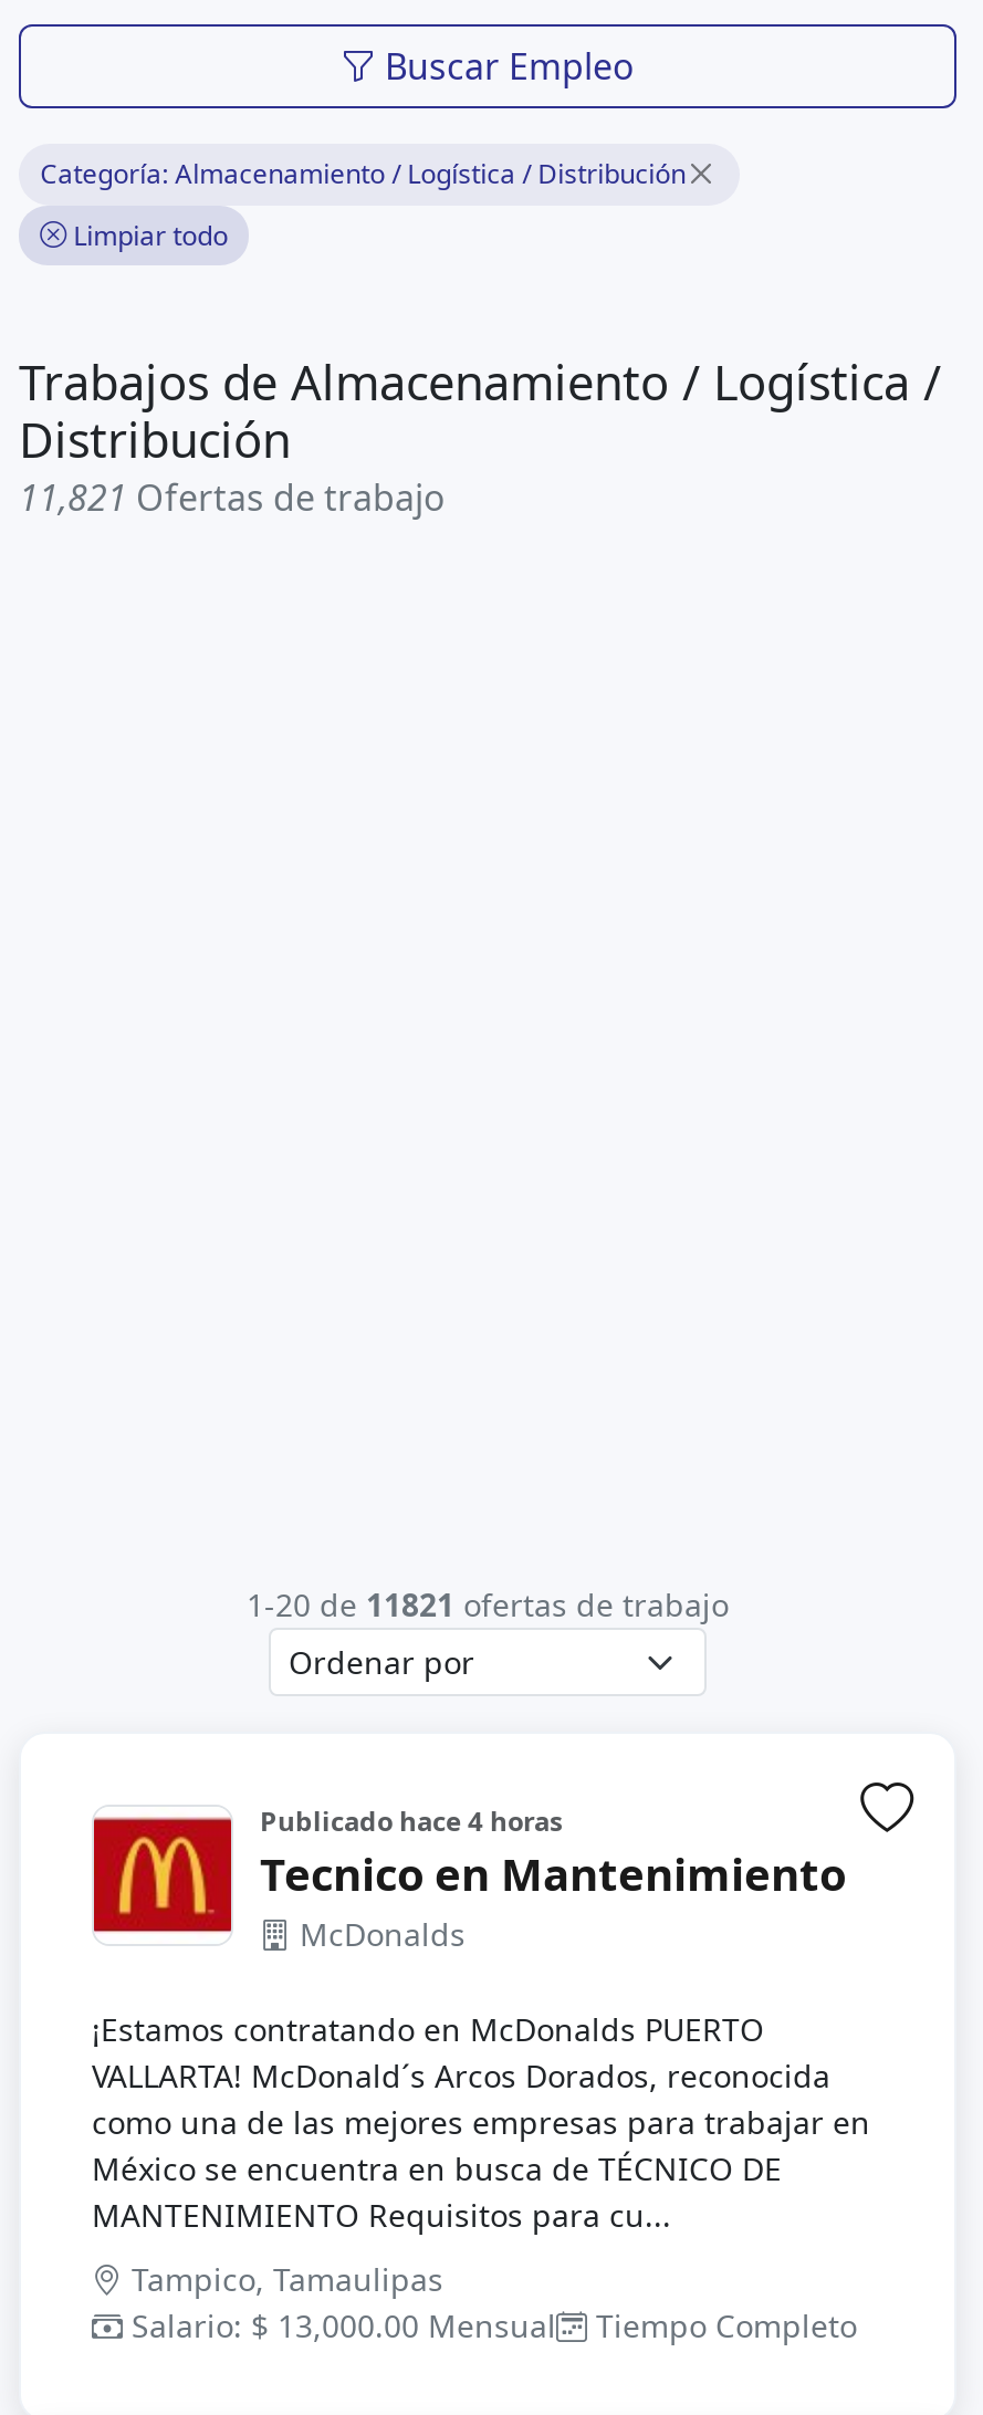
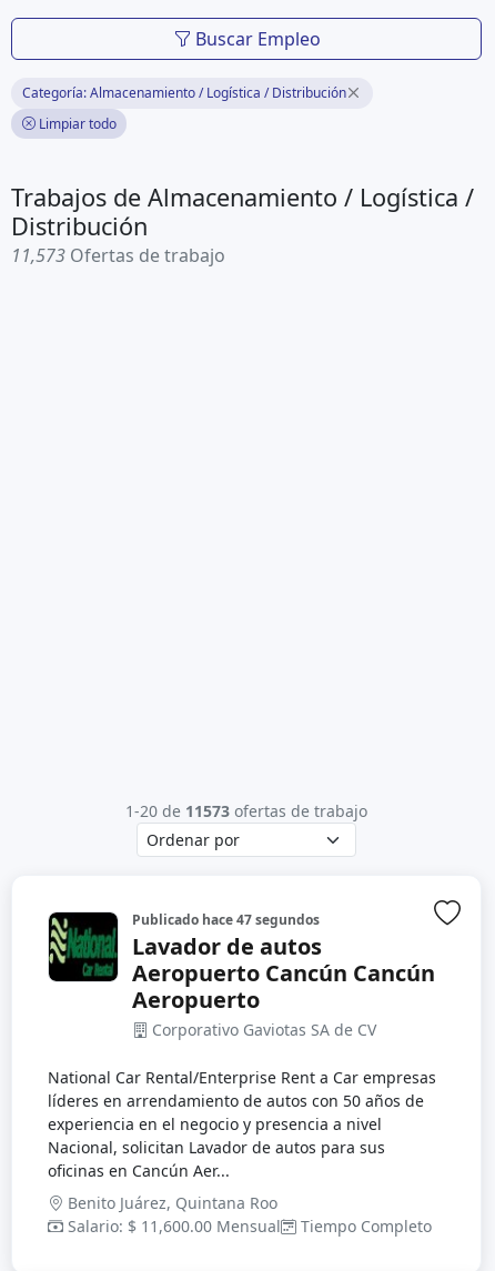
- 11,821 Ofertas de trabajo
+ 11,573 Ofertas de trabajo

- 1-20 de 11821 ofertas de trabajo
+ 1-20 de 11573 ofertas de trabajo

- [image]
- Publicado hace 4 horas
- Tecnico en Mantenimiento
- McDonalds
+ [image]
+ Publicado hace 47 segundos
+ Lavador de autos
+ Aeropuerto Cancún Cancún
+ Aeropuerto
+ Corporativo Gaviotas SA de CV

- ¡Estamos contratando en McDonalds PUERTO
- VALLARTA! McDonald´s Arcos Dorados, reconocida
- como una de las mejores empresas para trabajar en
- México se encuentra en busca de TÉCNICO DE
- MANTENIMIENTO Requisitos para cu...
+ National Car Rental/Enterprise Rent a Car empresas
+ líderes en arrendamiento de autos con 50 años de
+ experiencia en el negocio y presencia a nivel
+ Nacional, solicitan Lavador de autos para sus
+ oficinas en Cancún Aer...

- Tampico, Tamaulipas
- Salario: $ 13,000.00 Mensual
+ Benito Juárez, Quintana Roo
+ Salario: $ 11,600.00 Mensual
